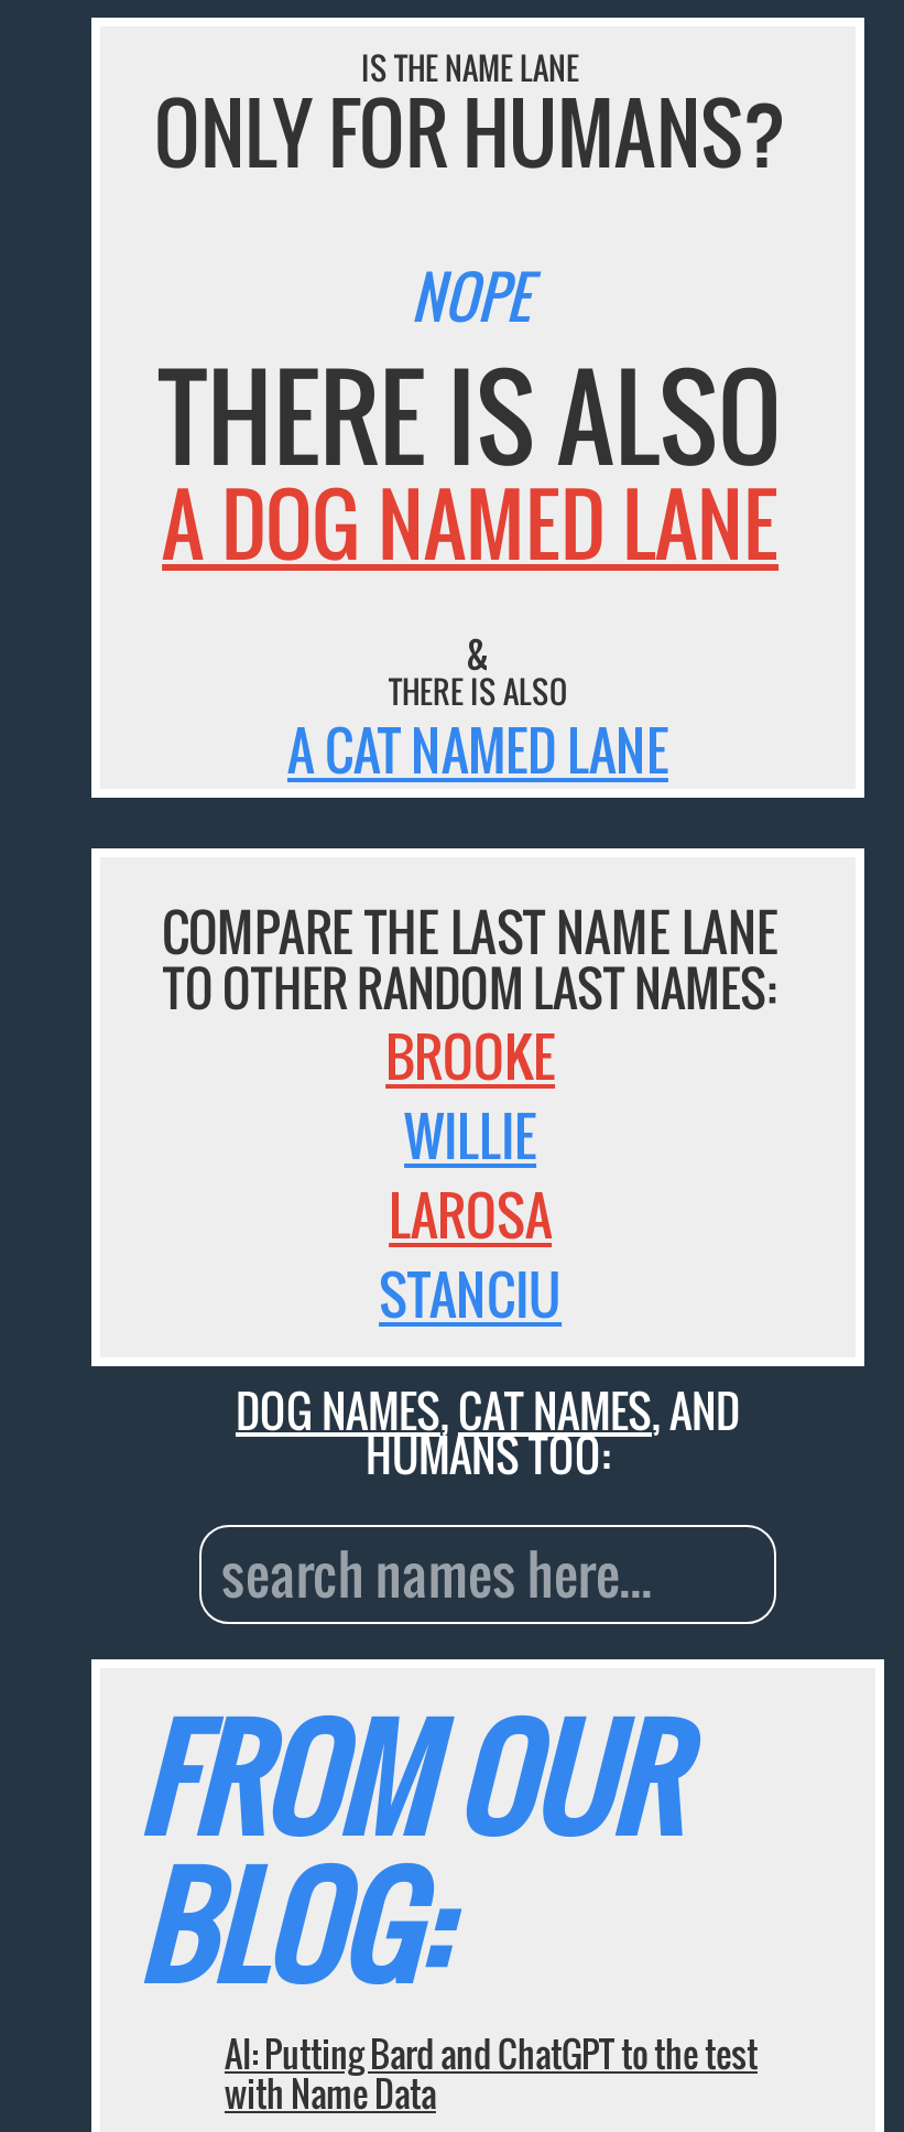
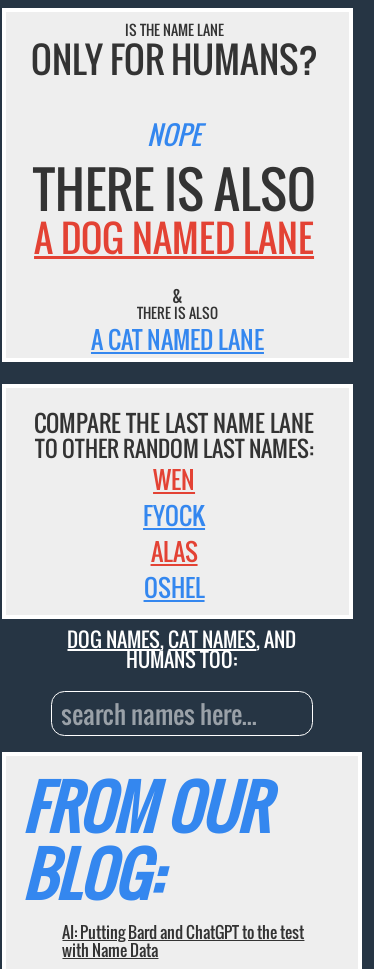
- BROOKE
- WILLIE
- LAROSA
- STANCIU
+ WEN
+ FYOCK
+ ALAS
+ OSHEL
